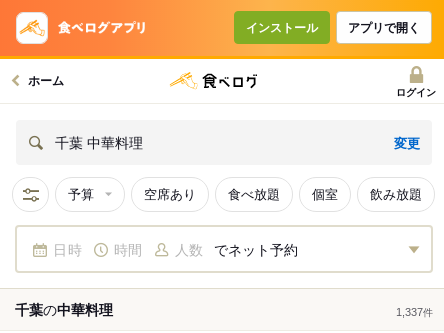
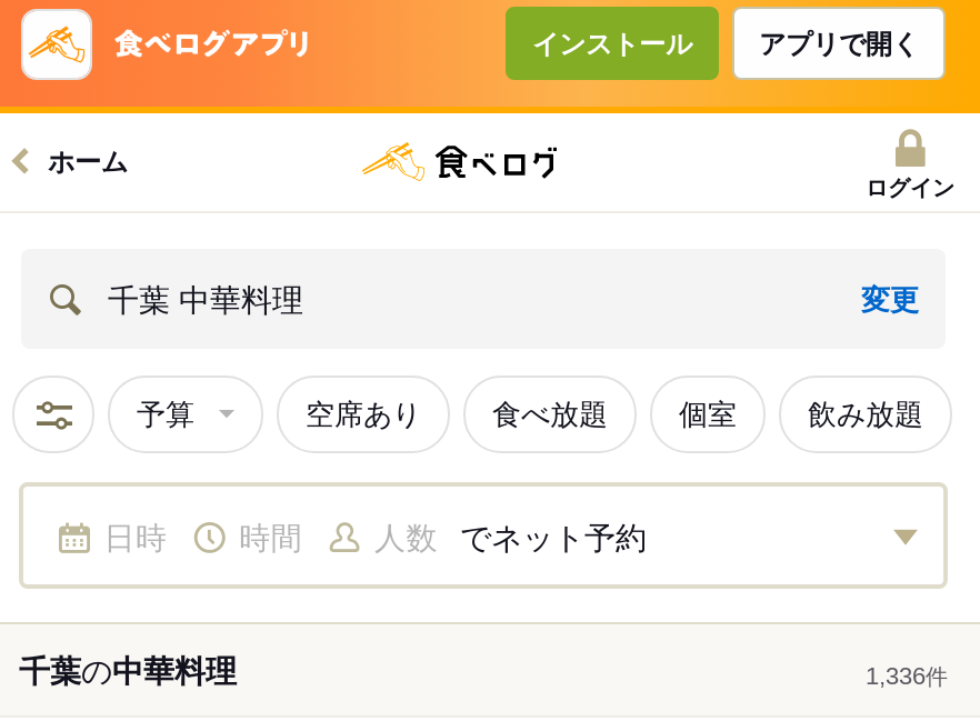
- 1,337件
+ 1,336件
